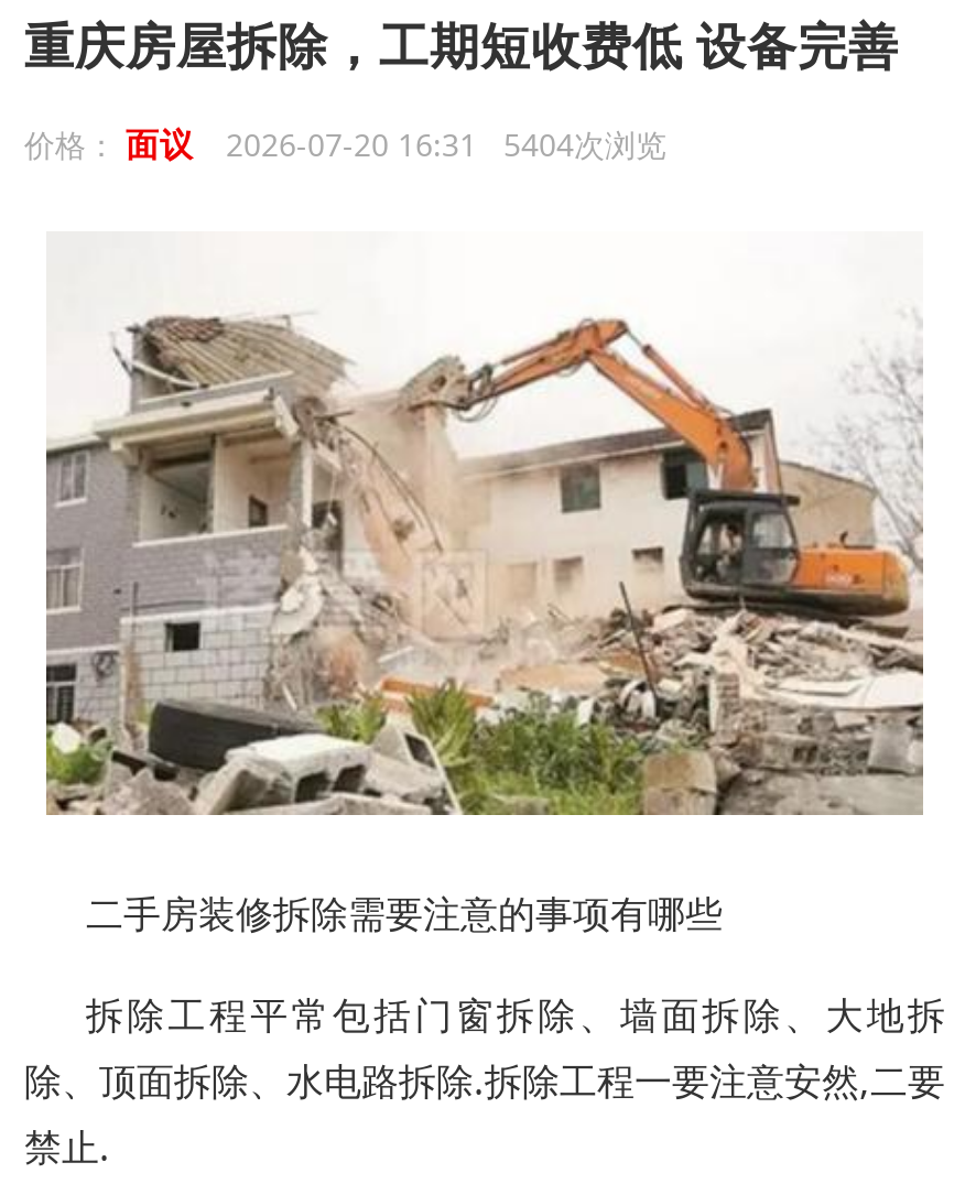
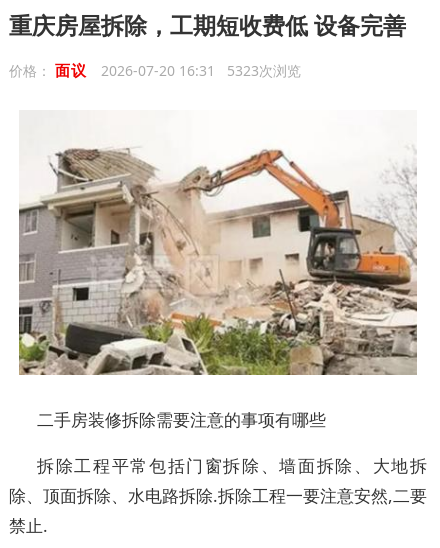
- 价格：面议 2026-07-20 16:31 5404次浏览
+ 价格：面议 2026-07-20 16:31 5323次浏览
